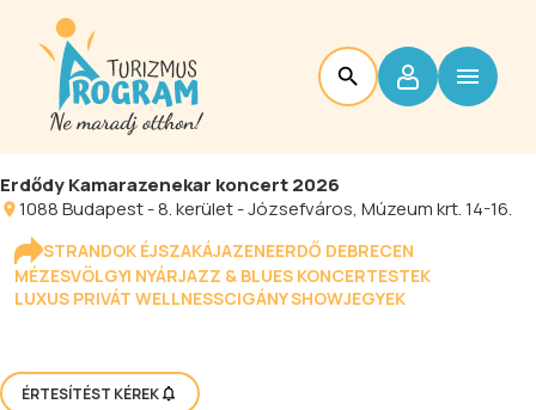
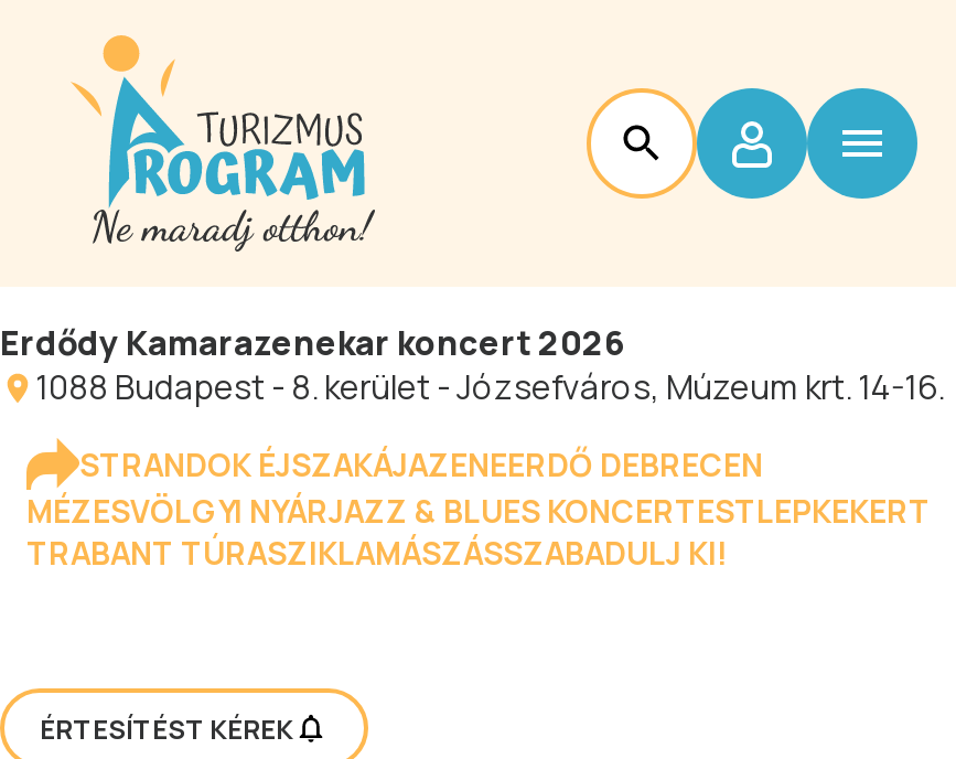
- MÉZESVÖLGYI NYÁRJAZZ & BLUES KONCERTESTEK
- LUXUS PRIVÁT WELLNESSCIGÁNY SHOWJEGYEK
+ MÉZESVÖLGYI NYÁRJAZZ & BLUES KONCERTESTLEPKEKERT
+ TRABANT TÚRASZIKLAMÁSZÁSSZABADULJ KI!
